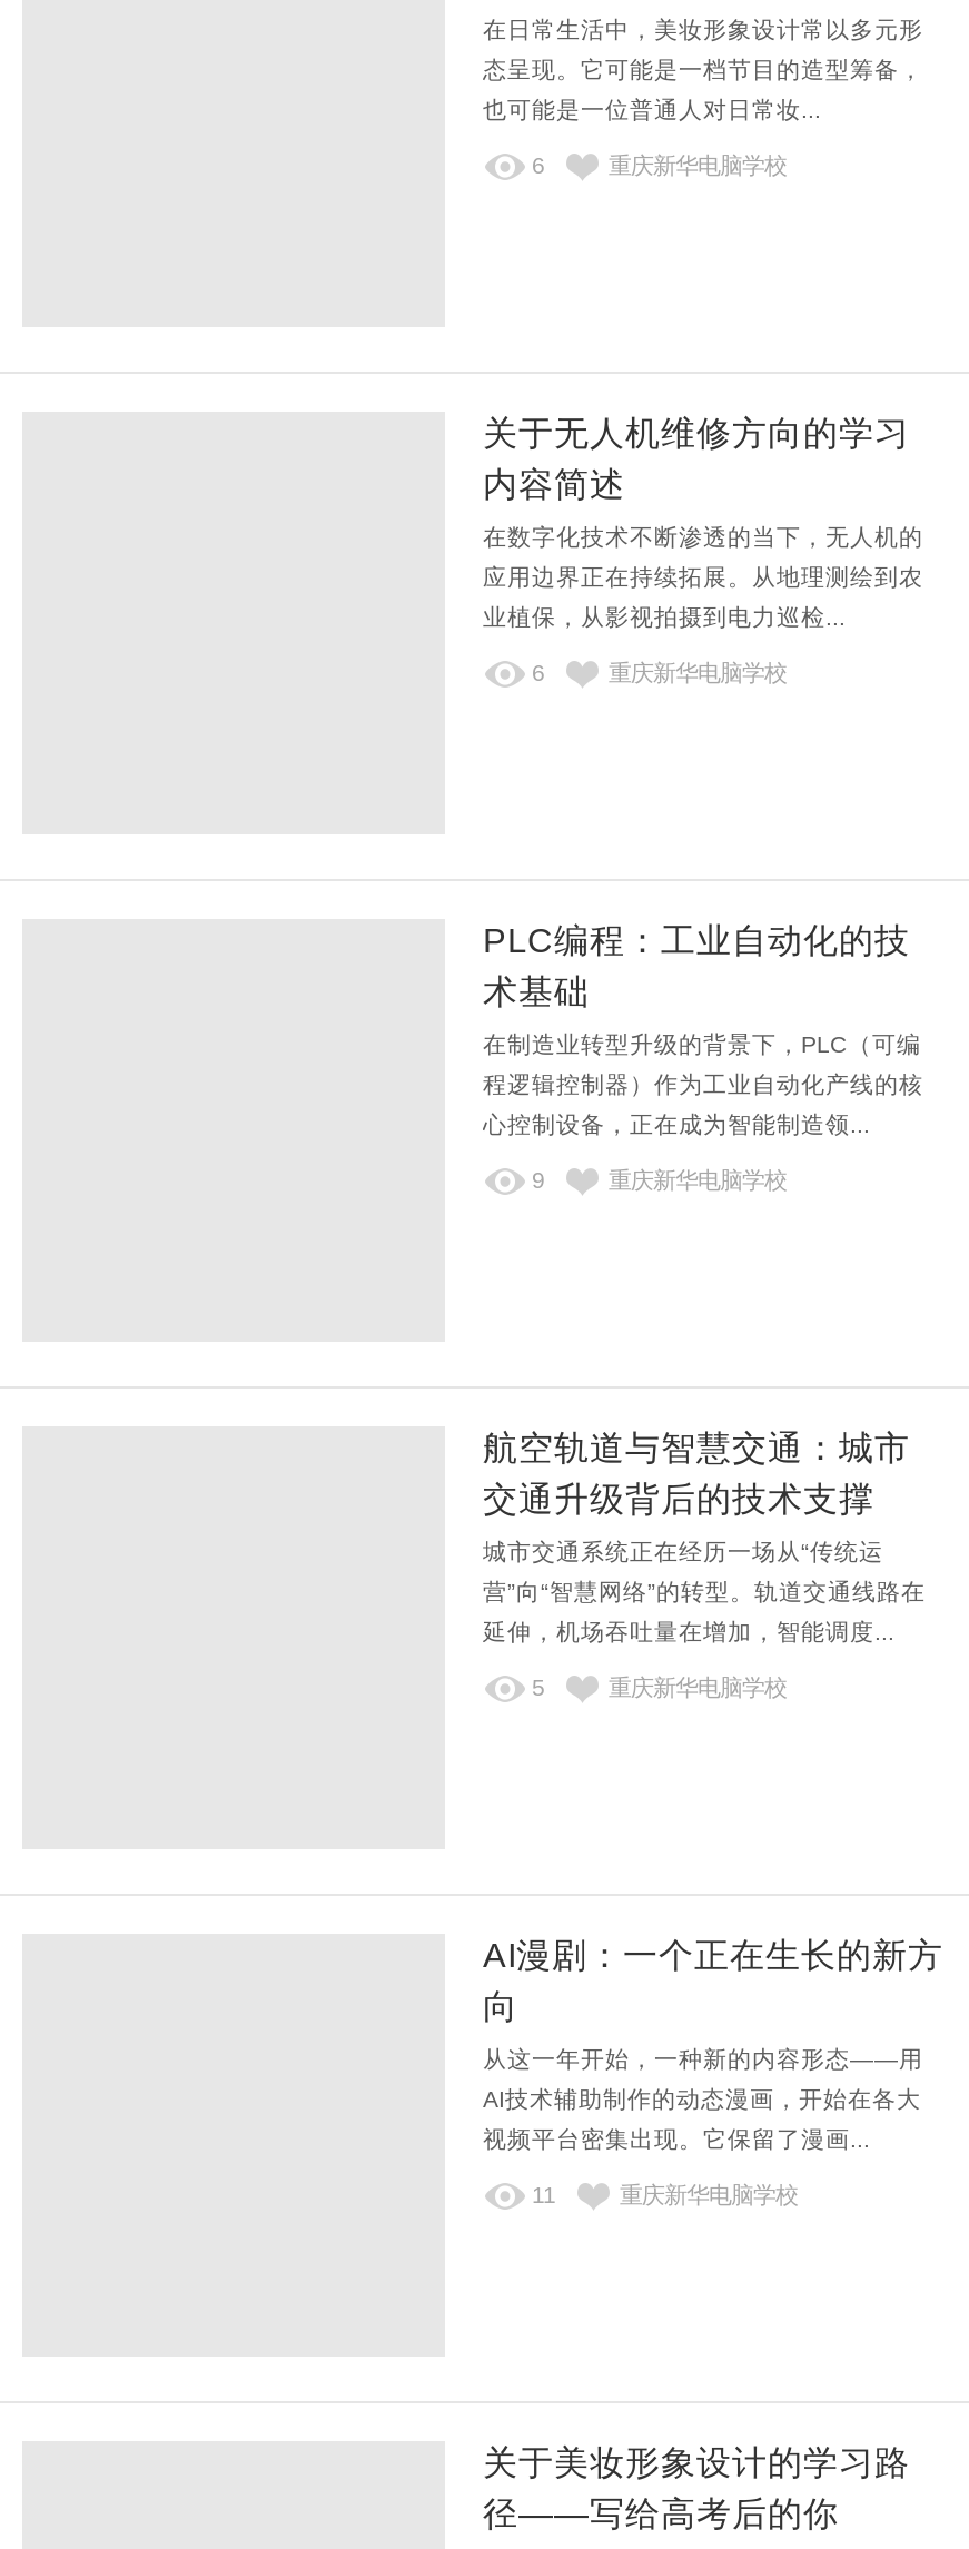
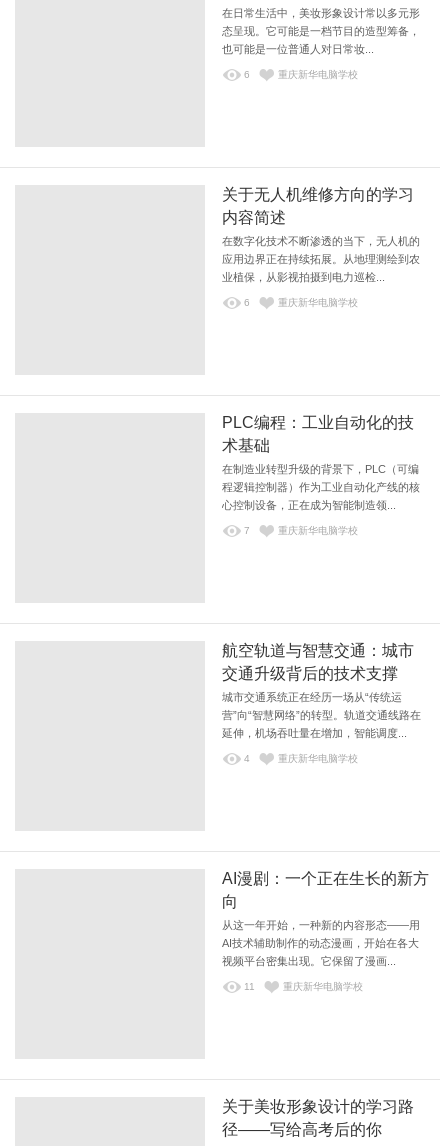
- 9
+ 7

- 5
+ 4
